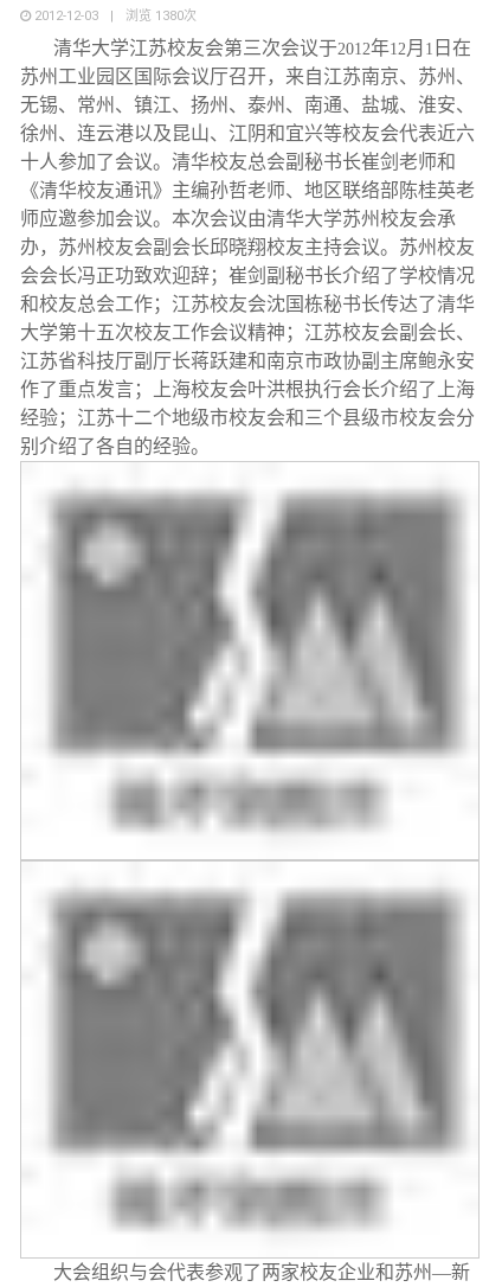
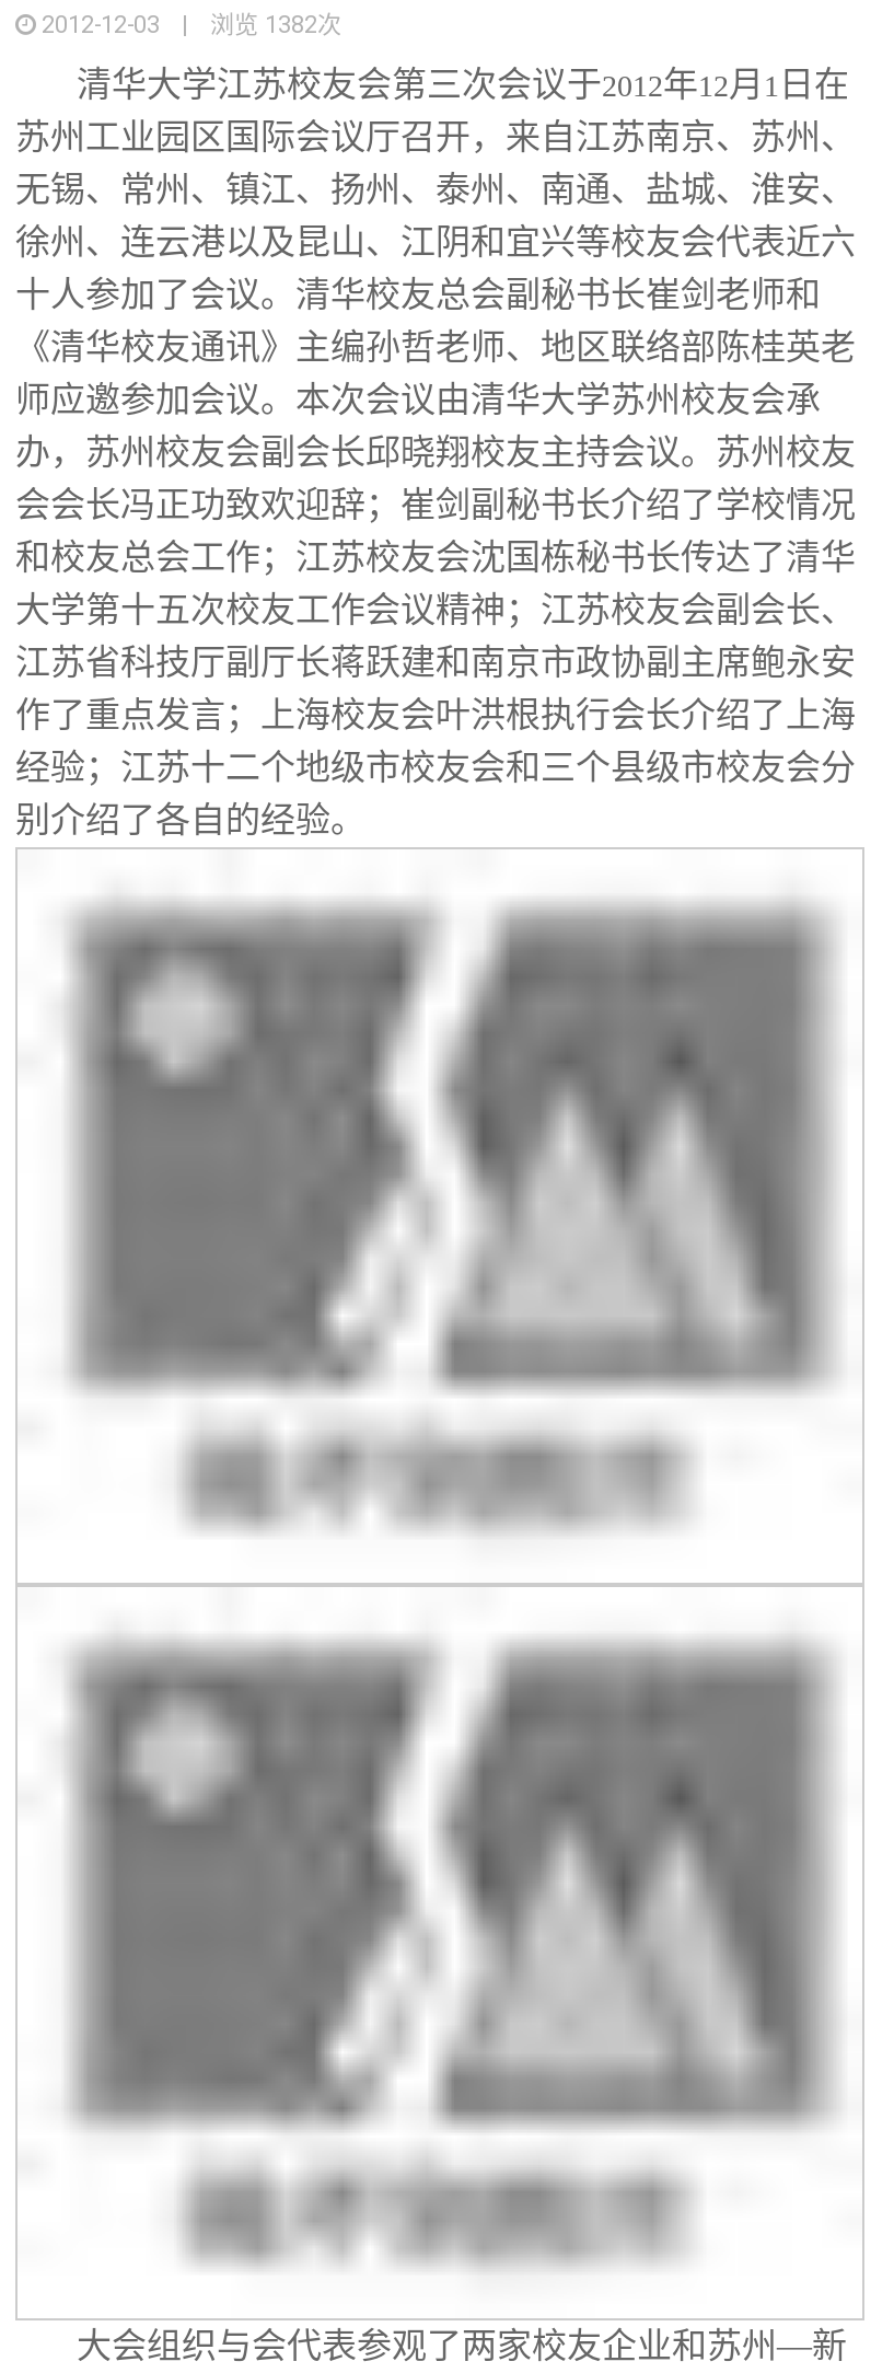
- 浏览1380次
+ 浏览1382次
